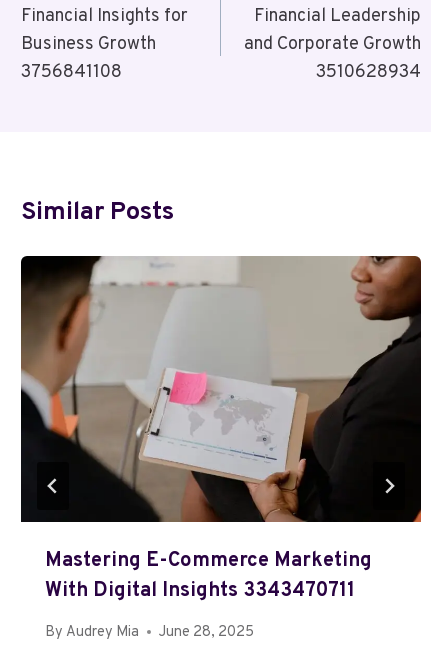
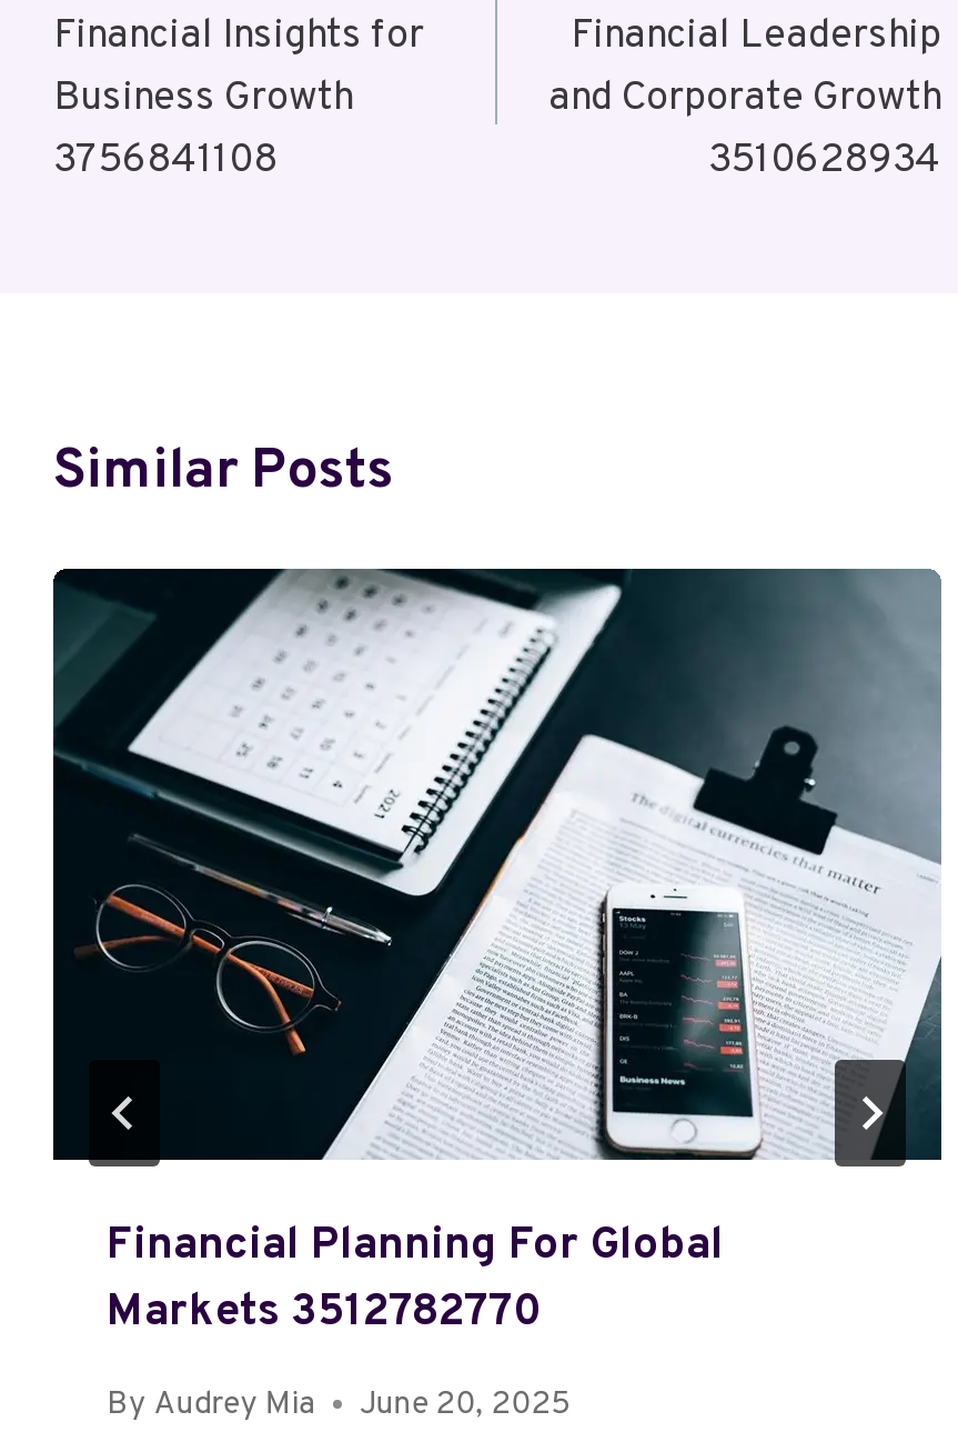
- [image]
- Mastering E-Commerce Marketing
- With Digital Insights 3343470711
+ [image]
+ Financial Planning For Global
+ Markets 3512782770

- By Audrey Mia June 28, 2025
+ By Audrey Mia June 20, 2025
